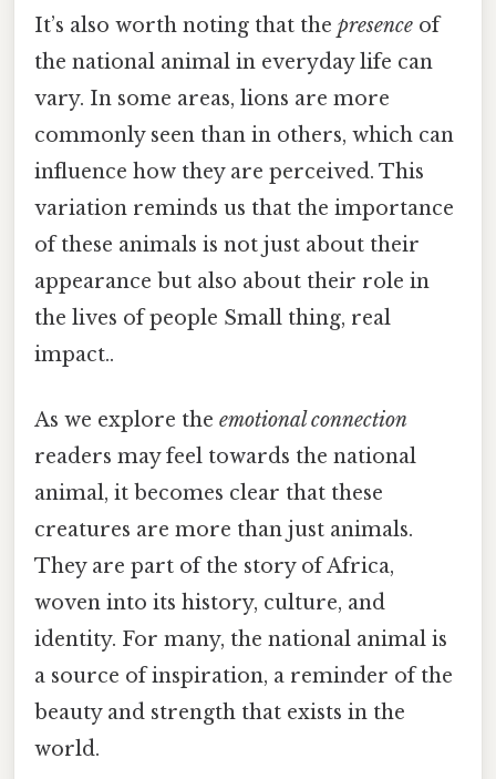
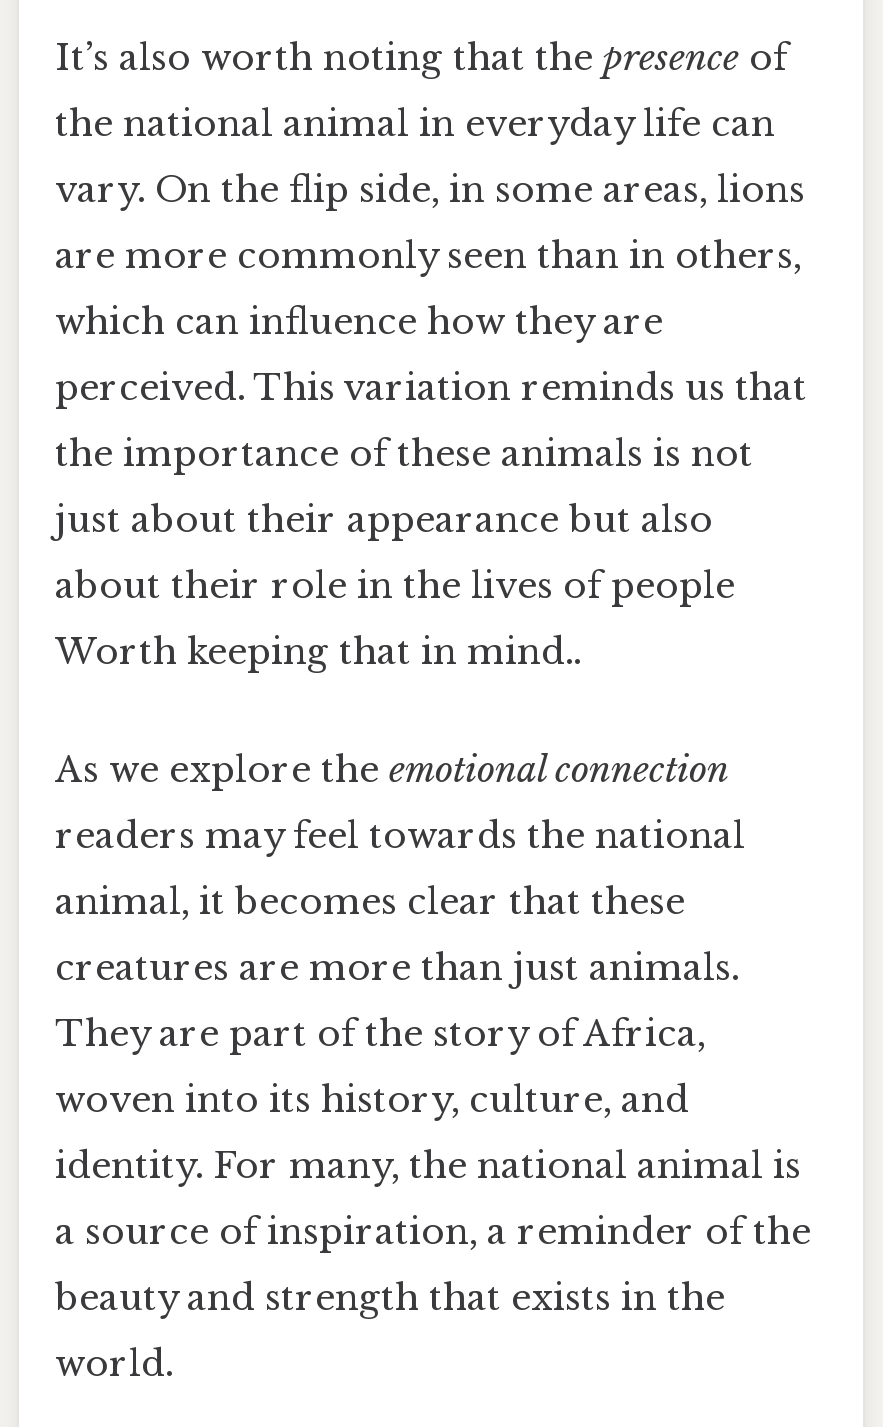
- vary. In some areas, lions are more
+ vary. On the flip side, in some areas, lions

- commonly seen than in others, which can
+ are more commonly seen than in others,

- influence how they are perceived. This
+ which can influence how they are

- variation reminds us that the importance
+ perceived. This variation reminds us that

- of these animals is not just about their
+ the importance of these animals is not

- appearance but also about their role in
+ just about their appearance but also

- the lives of people Small thing, real
+ about their role in the lives of people

- impact..
+ Worth keeping that in mind..
